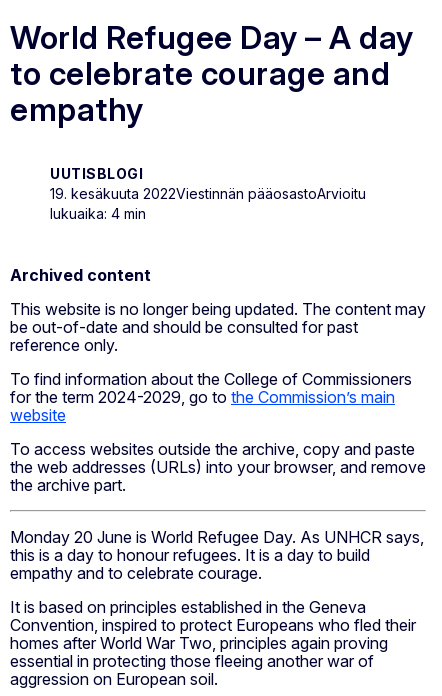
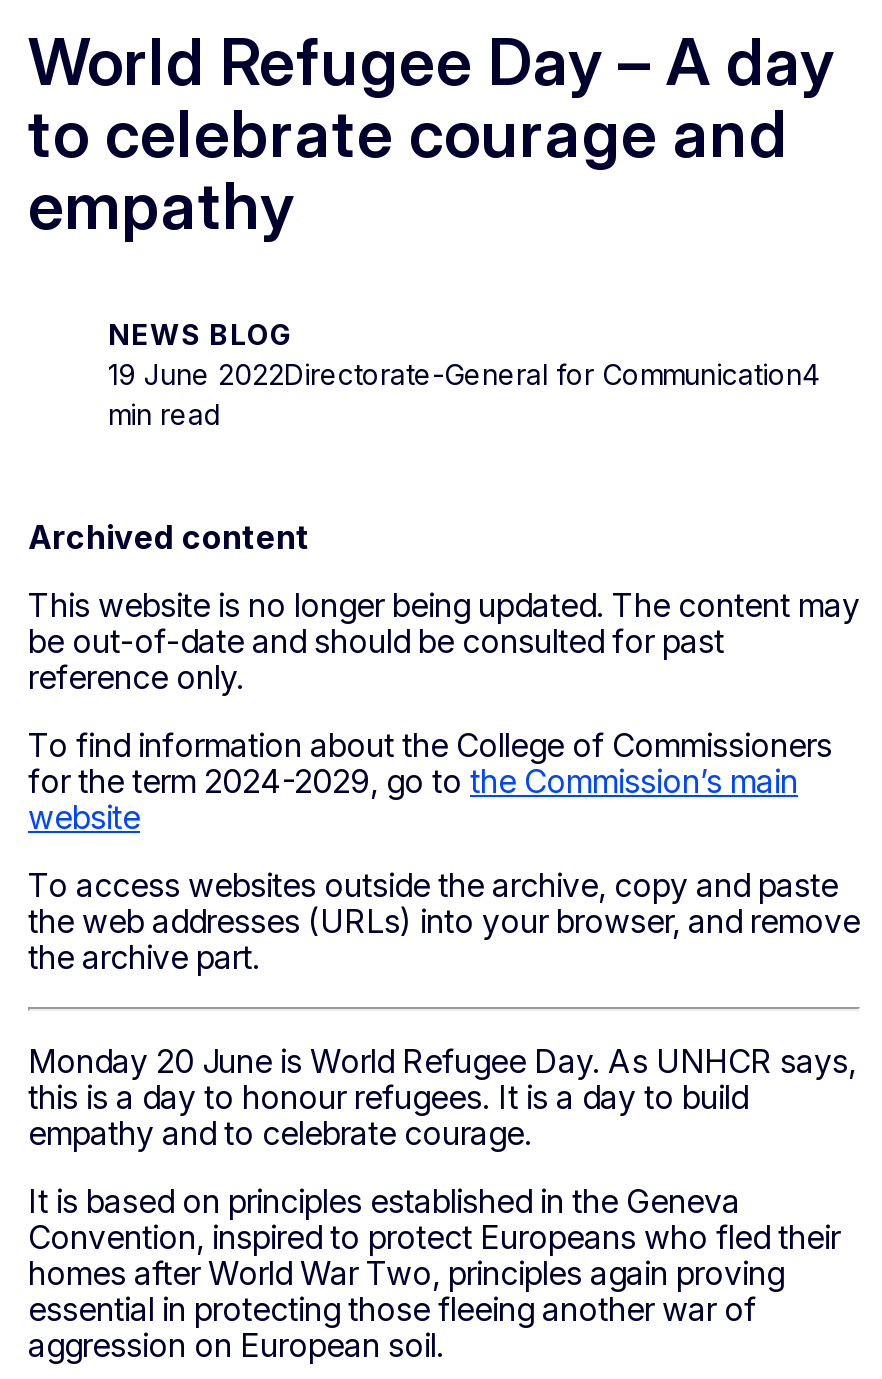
- UUTISBLOGI
- 19. kesäkuuta 2022Viestinnän pääosastoArvioitu
- lukuaika: 4 min
+ NEWS BLOG
+ 19 June 2022Directorate-General for Communication4
+ min read
